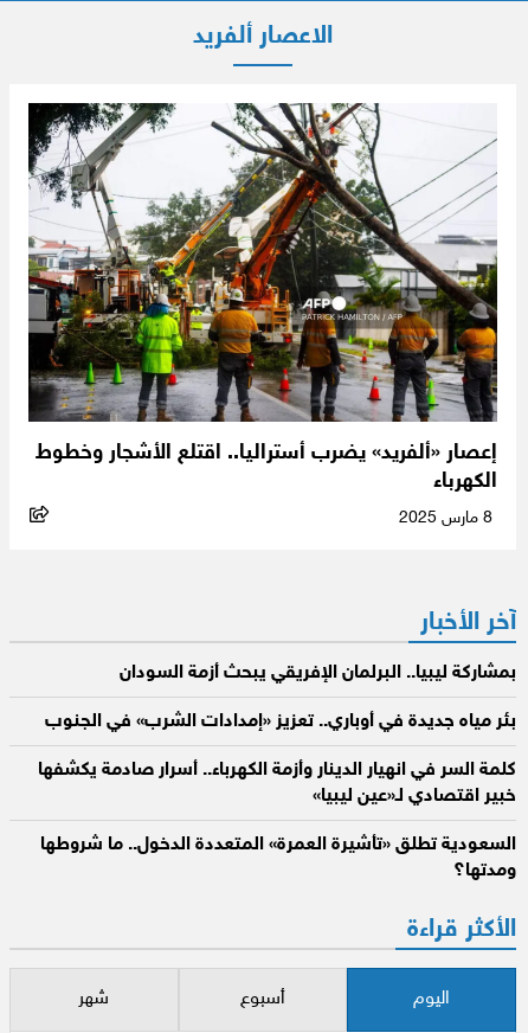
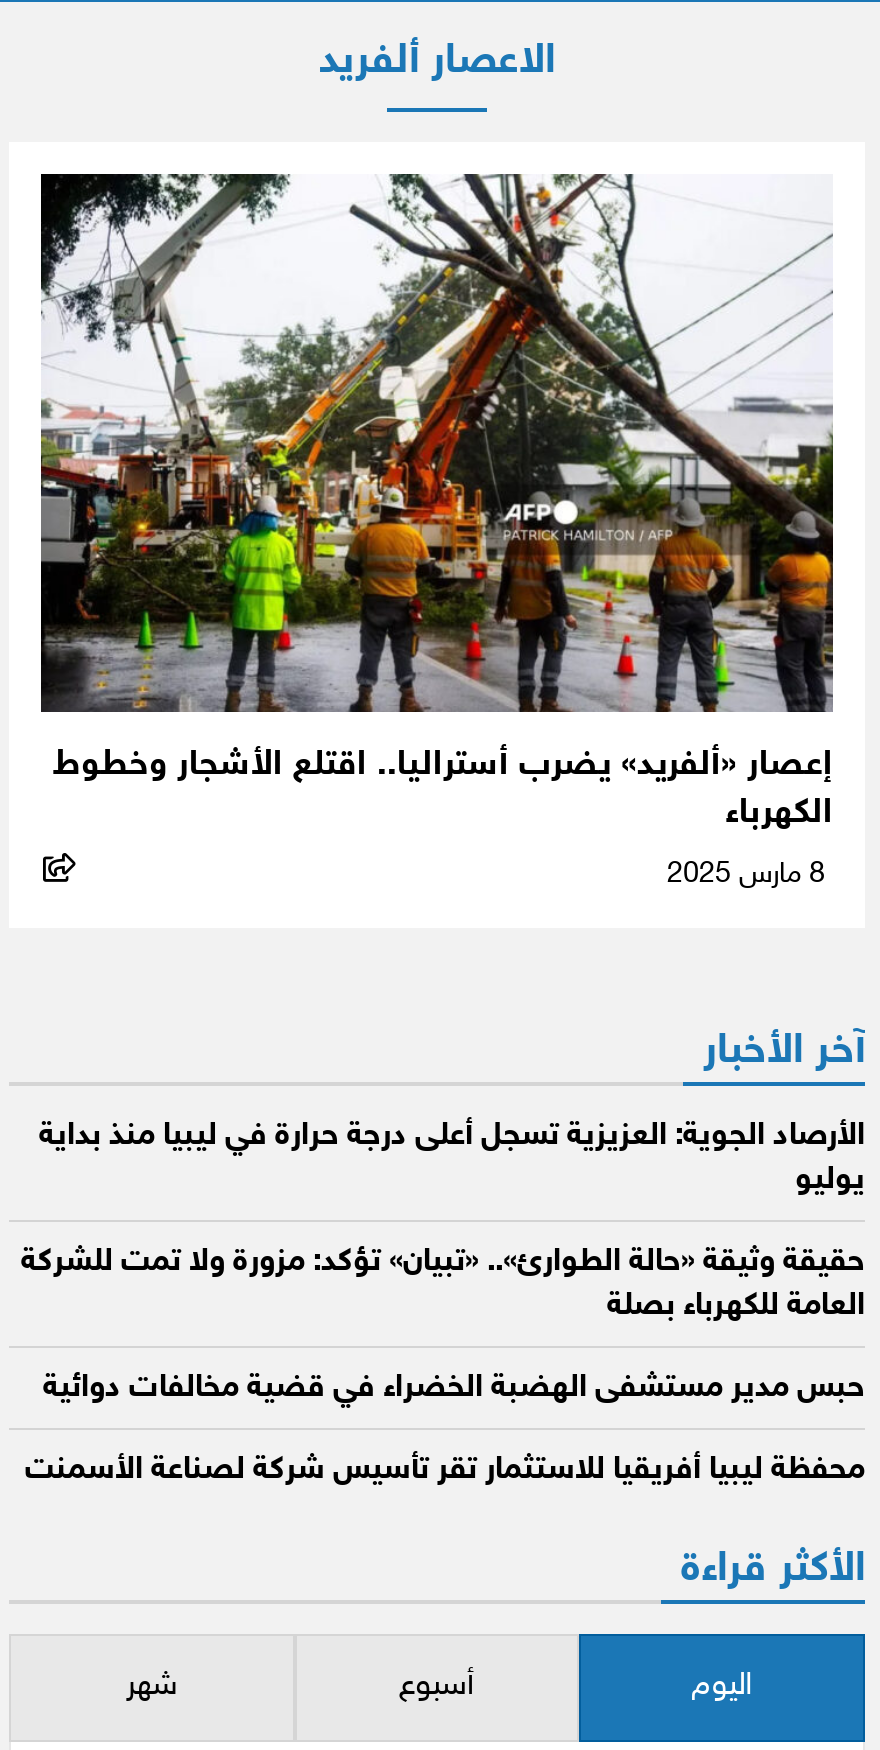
- بمشاركة ليبيا.. البرلمان الإفريقي يبحث أزمة السودان
+ الأرصاد الجوية: العزيزية تسجل أعلى درجة حرارة في ليبيا منذ بداية
+ يوليو

- بئر مياه جديدة في أوباري.. تعزيز «إمدادات الشرب» في الجنوب
+ حقيقة وثيقة «حالة الطوارئ».. «تبيان» تؤكد: مزورة ولا تمت للشركة
+ العامة للكهرباء بصلة

- كلمة السر في انهيار الدينار وأزمة الكهرباء.. أسرار صادمة يكشفها
- خبير اقتصادي لـ«عين ليبيا»
+ حبس مدير مستشفى الهضبة الخضراء في قضية مخالفات دوائية

- السعودية تطلق «تأشيرة العمرة» المتعددة الدخول.. ما شروطها
- ومدتها؟
+ محفظة ليبيا أفريقيا للاستثمار تقر تأسيس شركة لصناعة الأسمنت
